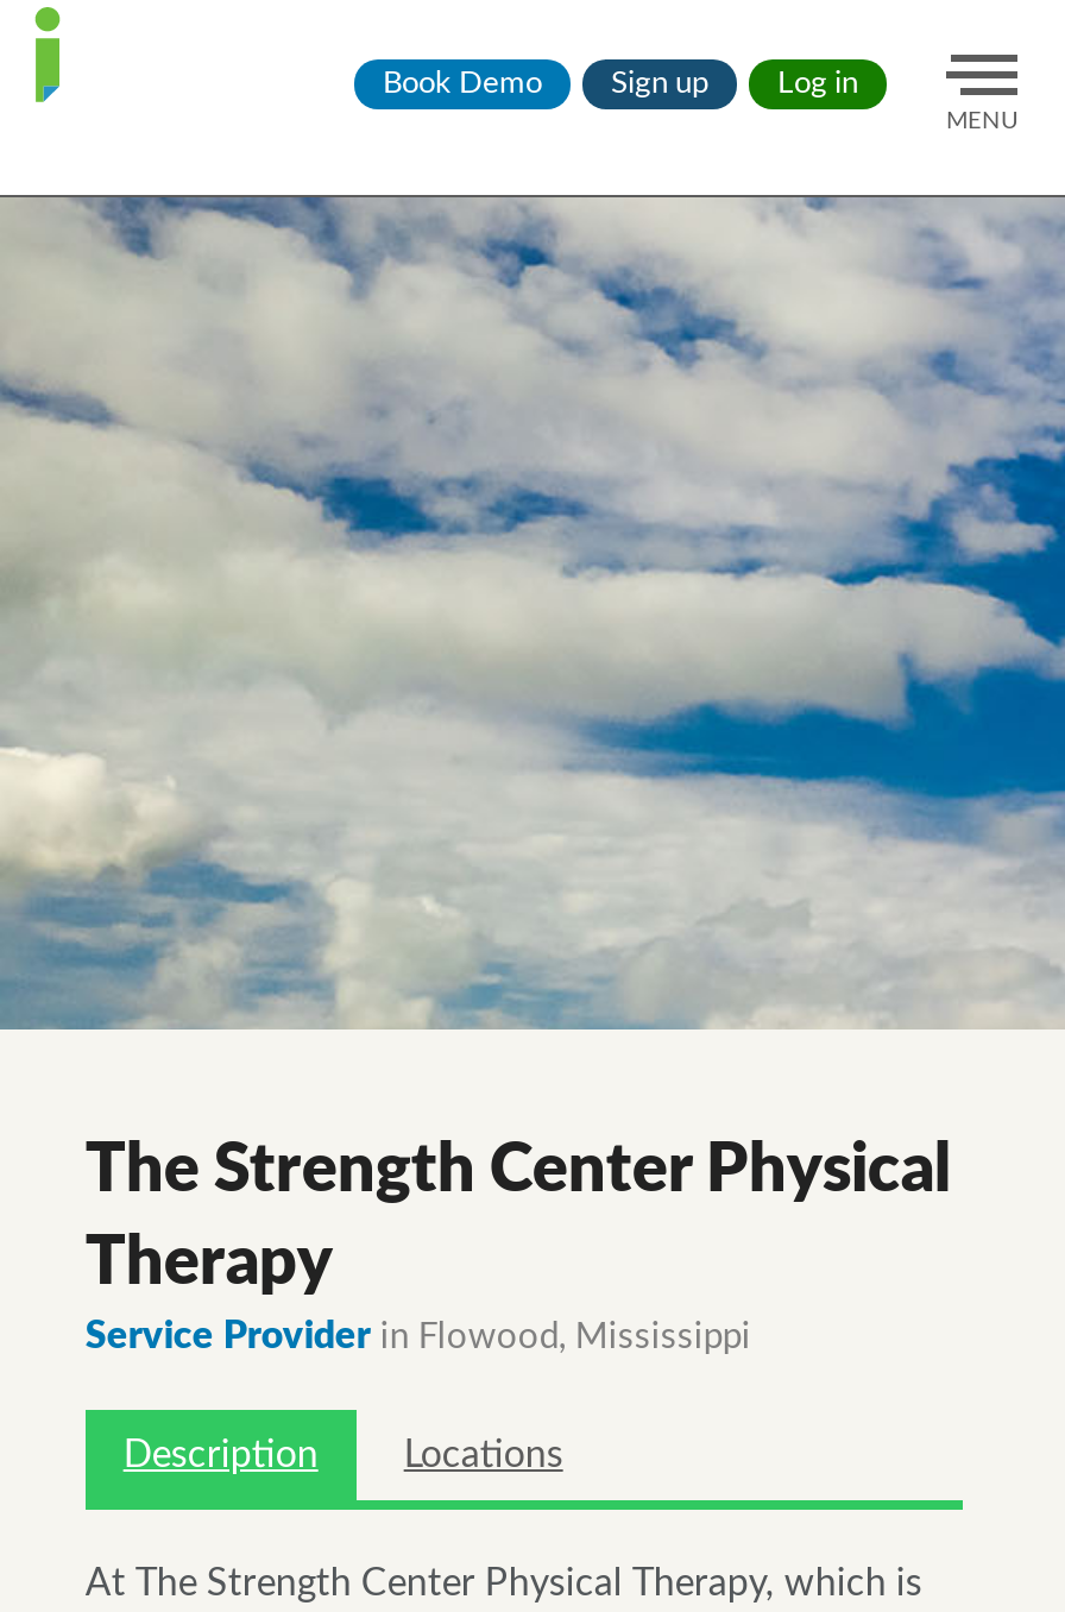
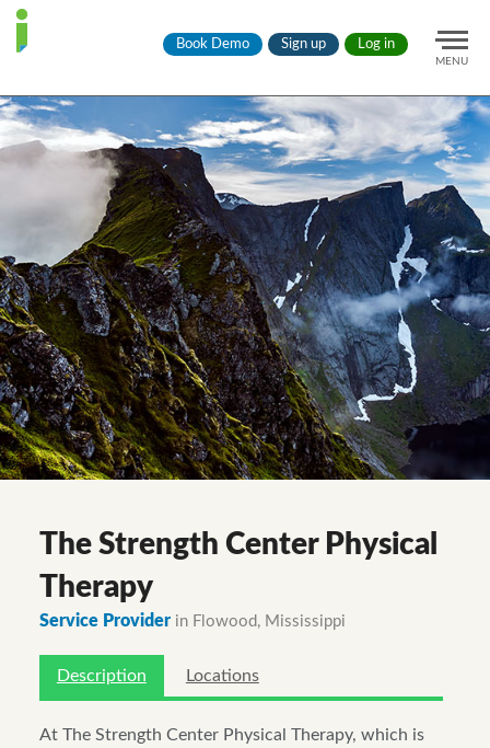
- [image]
+ [image]
